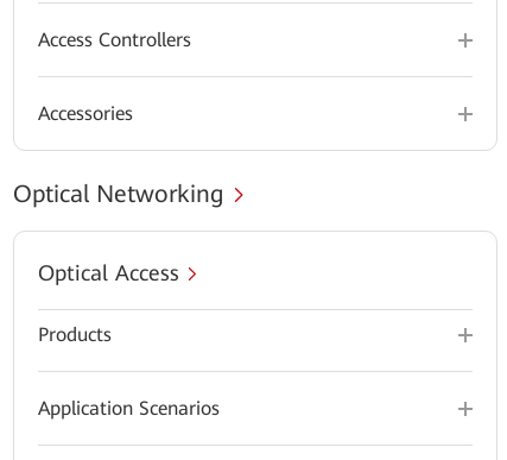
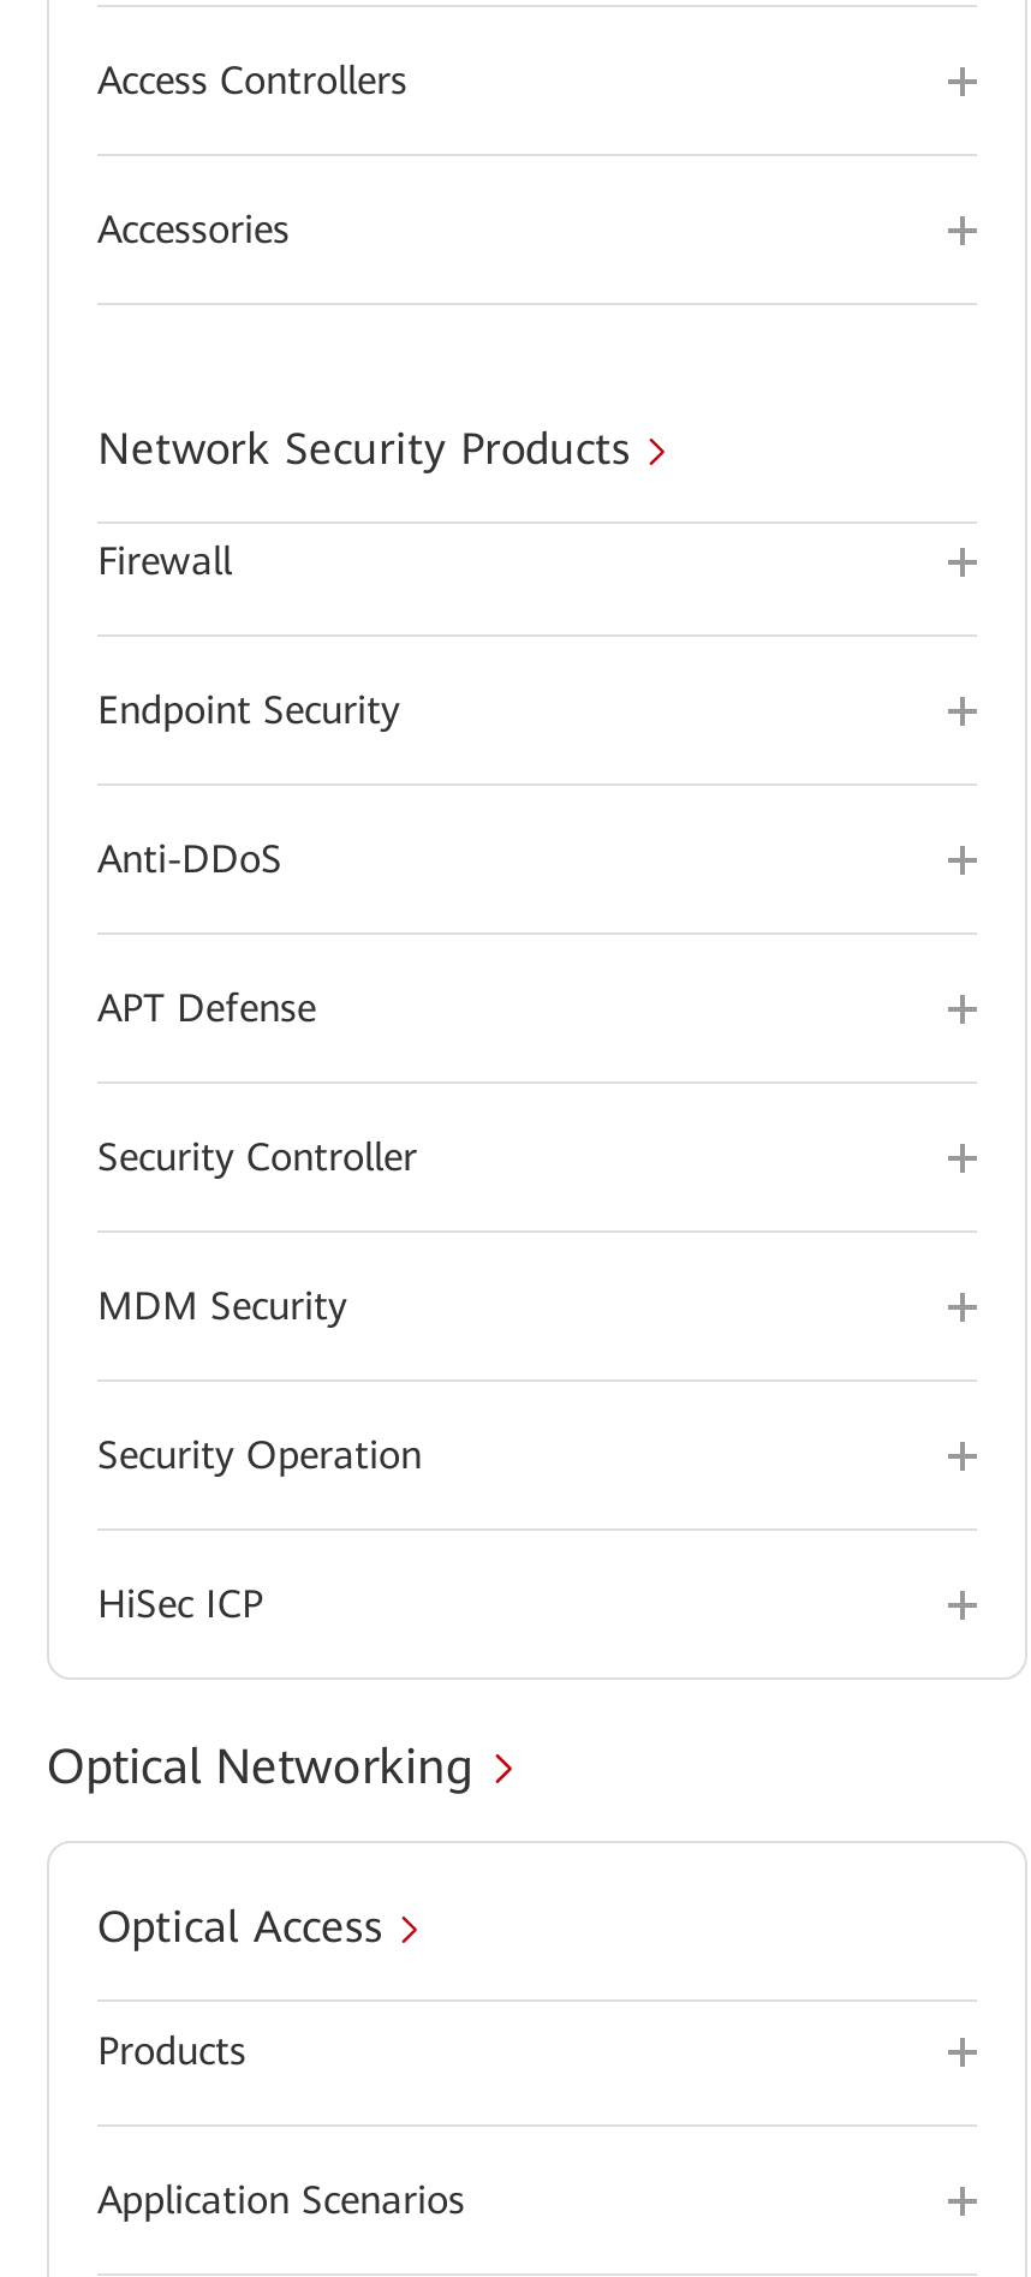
+ Network Security Products
+ Firewall
+ Endpoint Security
+ Anti-DDoS
+ APT Defense
+ Security Controller
+ MDM Security
+ Security Operation
+ HiSec ICP
